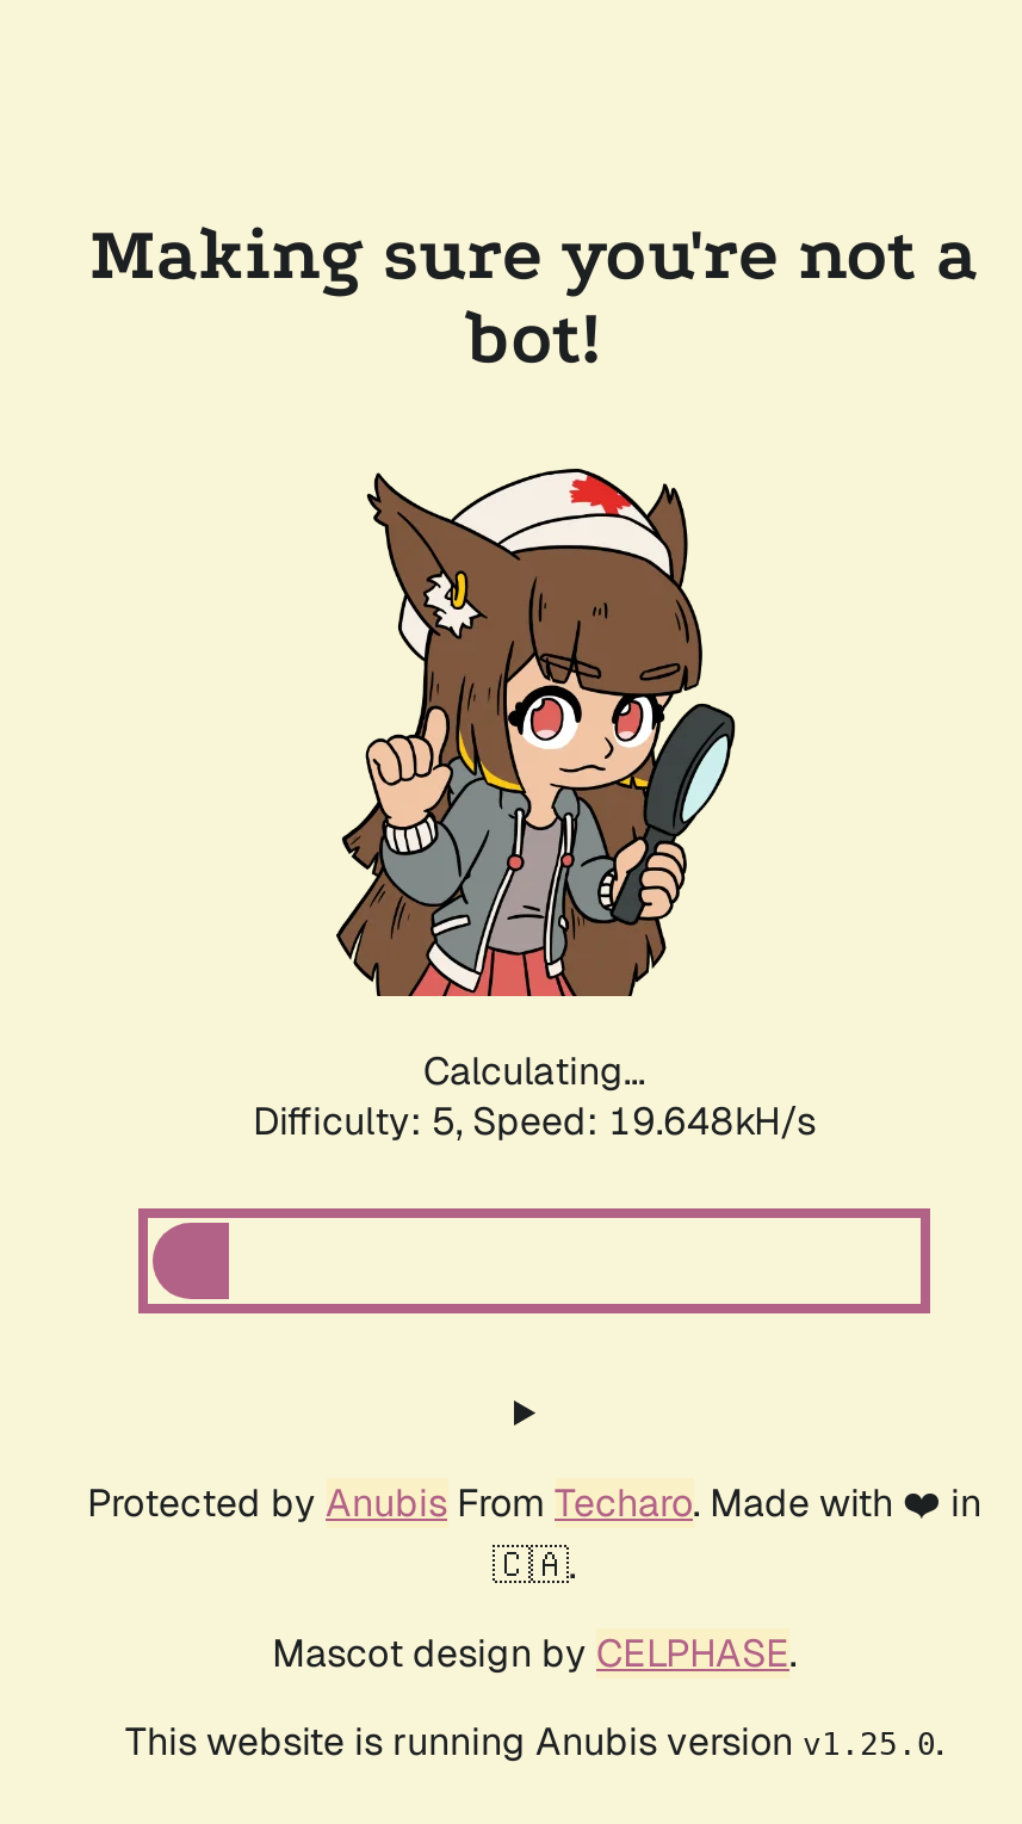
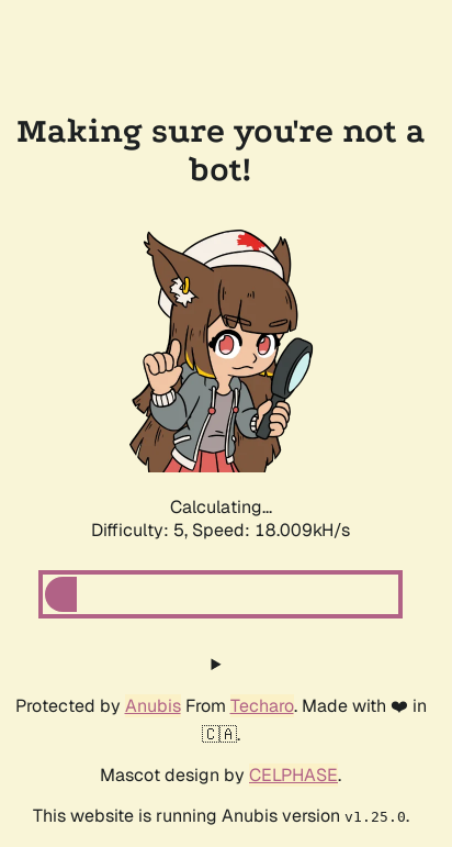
- Difficulty: 5, Speed: 19.648kH/s
+ Difficulty: 5, Speed: 18.009kH/s
